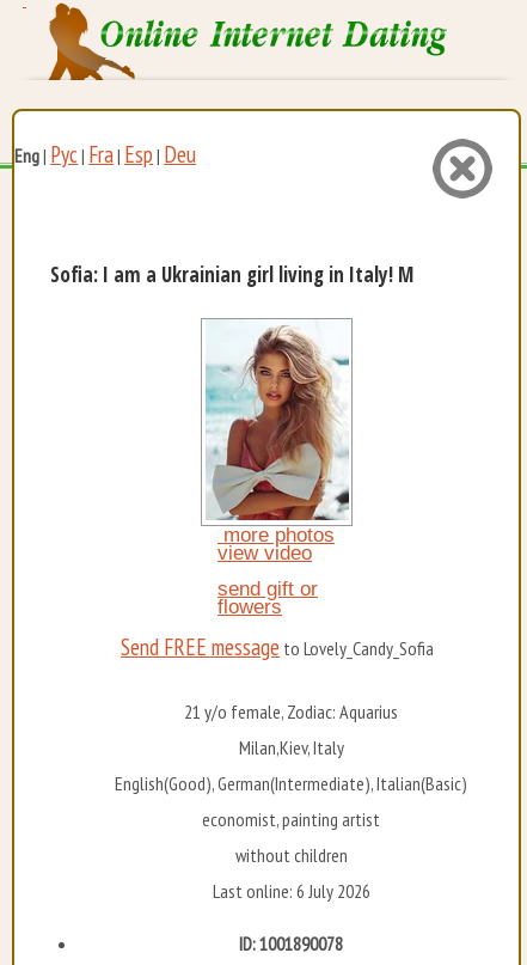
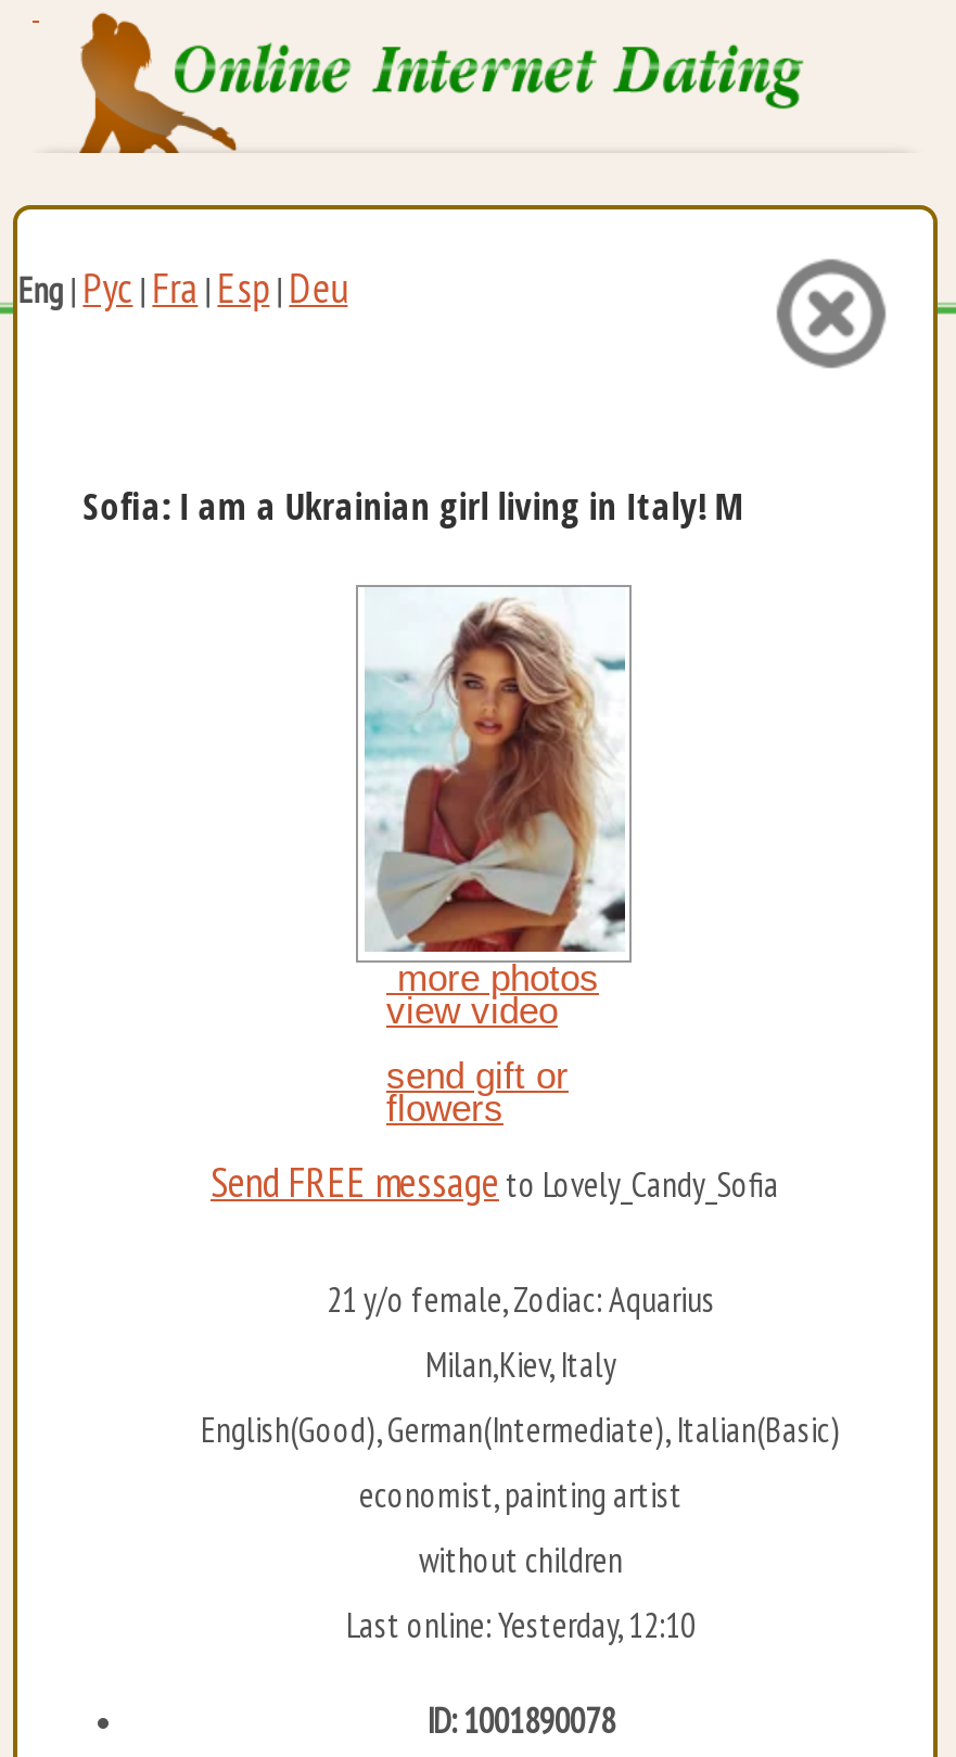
- Last online: 6 July 2026
+ Last online: Yesterday, 12:10
